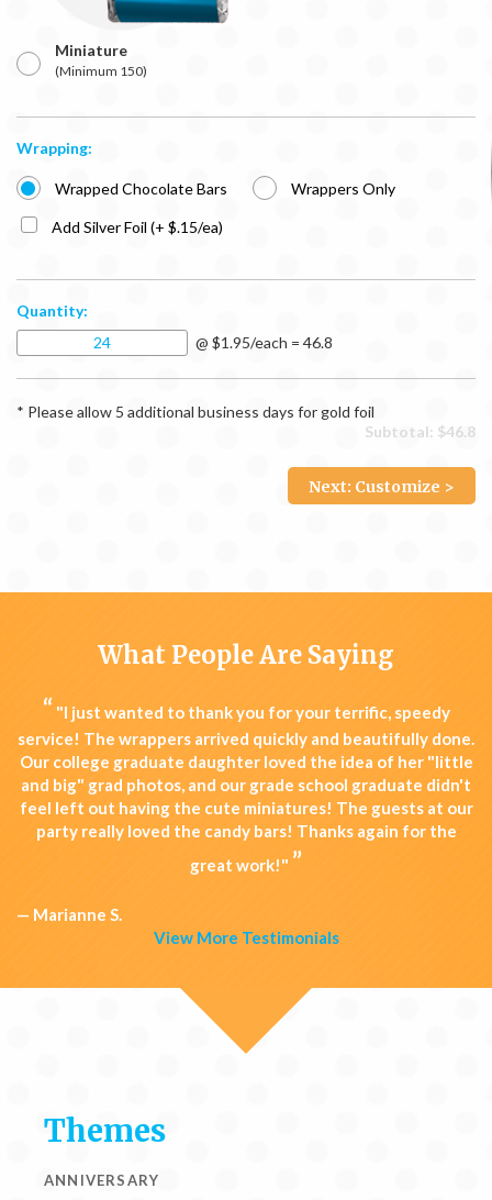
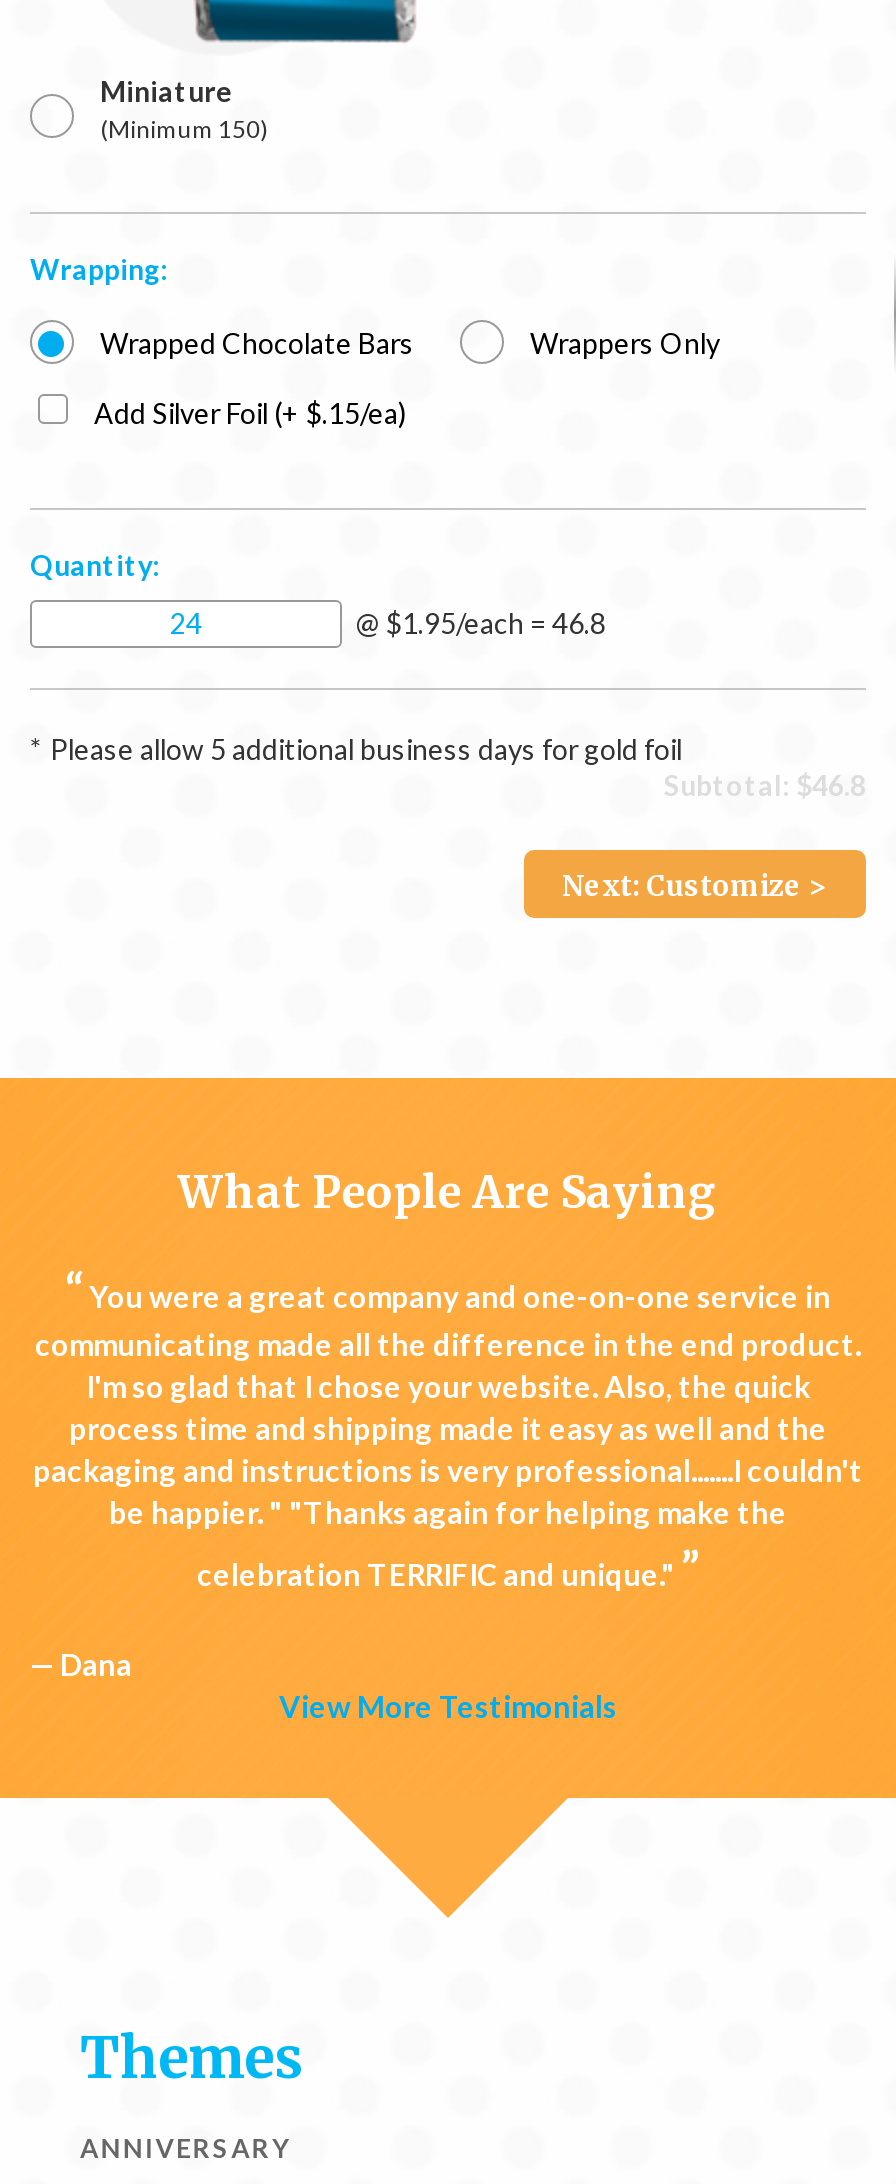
- “"I just wanted to thank you for your terrific, speedy
- service! The wrappers arrived quickly and beautifully done.
- Our college graduate daughter loved the idea of her "little
- and big" grad photos, and our grade school graduate didn't
- feel left out having the cute miniatures! The guests at our
- party really loved the candy bars! Thanks again for the
- great work!"”
+ “You were a great company and one-on-one service in
+ communicating made all the difference in the end product.
+ I'm so glad that I chose your website. Also, the quick
+ process time and shipping made it easy as well and the
+ packaging and instructions is very professional.......I couldn't
+ be happier. " "Thanks again for helping make the
+ celebration TERRIFIC and unique."”

- — Marianne S.
+ — Dana
